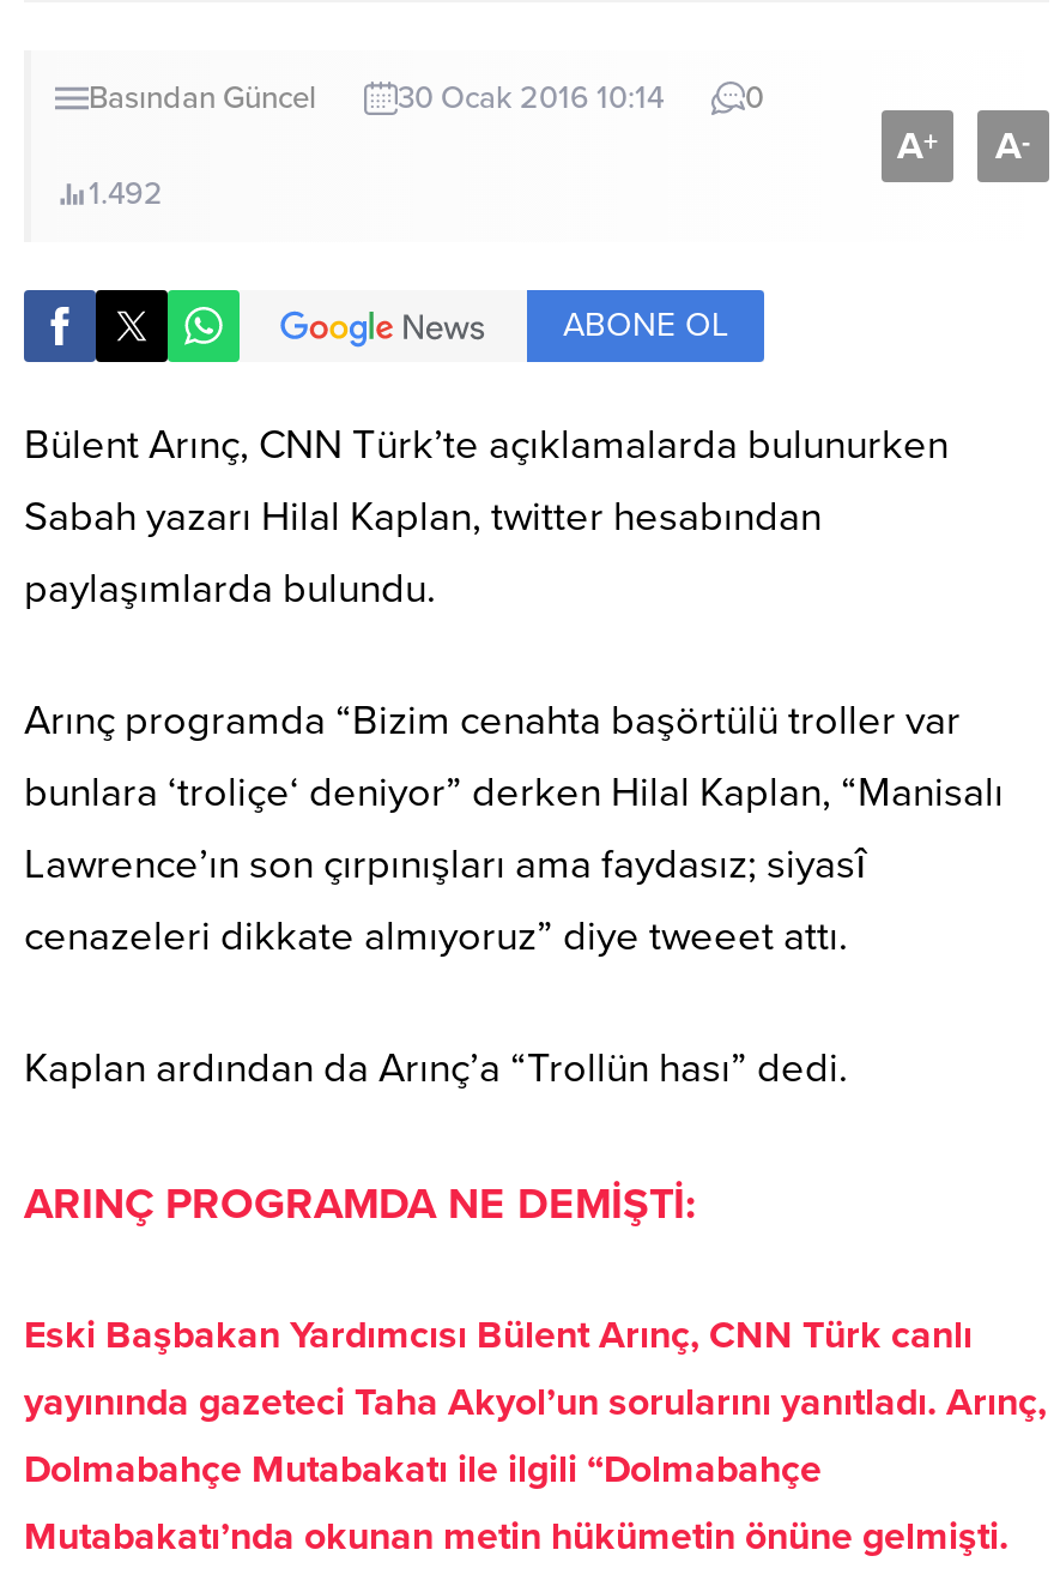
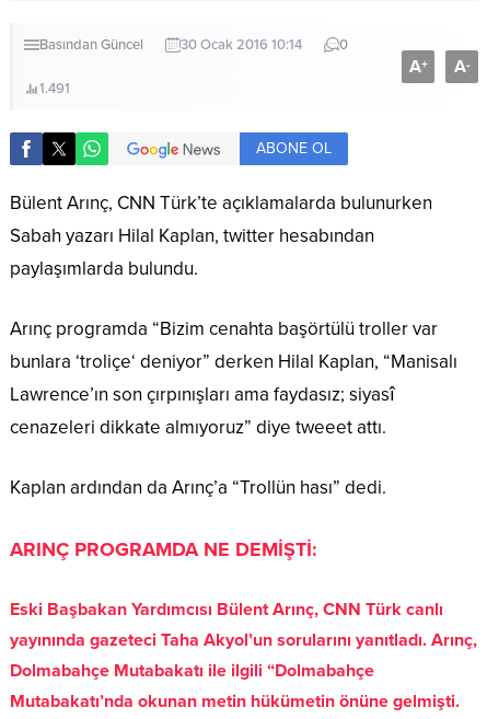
- 1.492
+ 1.491
